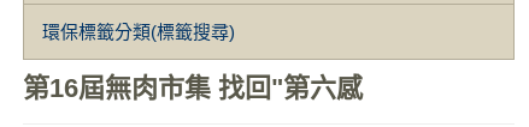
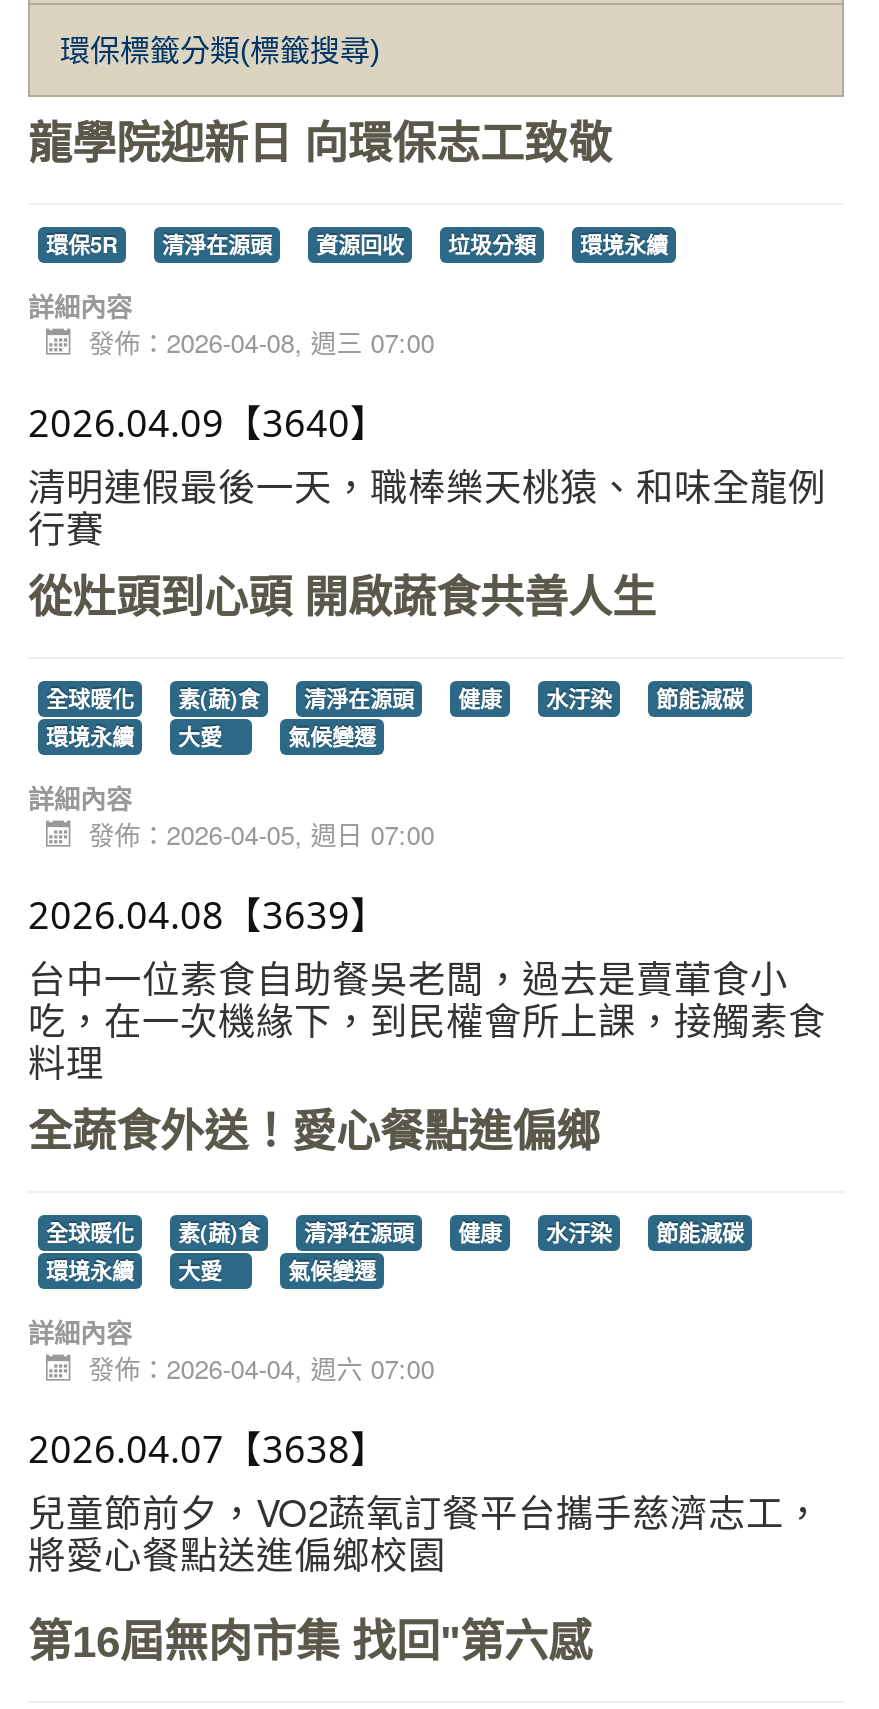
+ 龍學院迎新日 向環保志工致敬
+ 環保5R
+ 清淨在源頭
+ 資源回收
+ 垃圾分類
+ 環境永續
+ 詳細內容
+ 發佈：2026-04-08, 週三 07:00
+ 2026.04.09【3640】
+ 清明連假最後一天，職棒樂天桃猿、和味全龍例
+ 行賽
+ 從灶頭到心頭 開啟蔬食共善人生
+ 全球暖化
+ 素(蔬)食
+ 清淨在源頭
+ 健康
+ 水汙染
+ 節能減碳
+ 環境永續
+ 大愛
+ 氣候變遷
+ 詳細內容
+ 發佈：2026-04-05, 週日 07:00
+ 2026.04.08【3639】
+ 台中一位素食自助餐吳老闆，過去是賣葷食小
+ 吃，在一次機緣下，到民權會所上課，接觸素食
+ 料理
+ 全蔬食外送！愛心餐點進偏鄉
+ 全球暖化
+ 素(蔬)食
+ 清淨在源頭
+ 健康
+ 水汙染
+ 節能減碳
+ 環境永續
+ 大愛
+ 氣候變遷
+ 詳細內容
+ 發佈：2026-04-04, 週六 07:00
+ 2026.04.07【3638】
+ 兒童節前夕，VO2蔬氧訂餐平台攜手慈濟志工，
+ 將愛心餐點送進偏鄉校園
